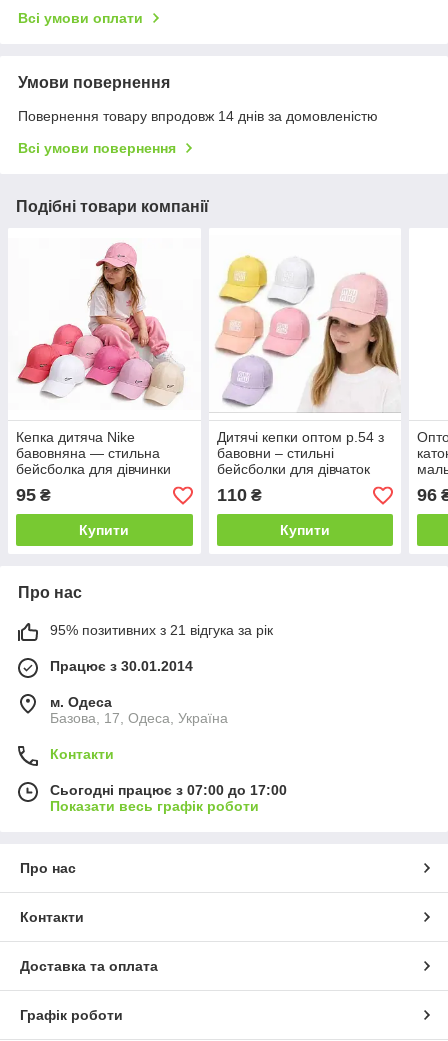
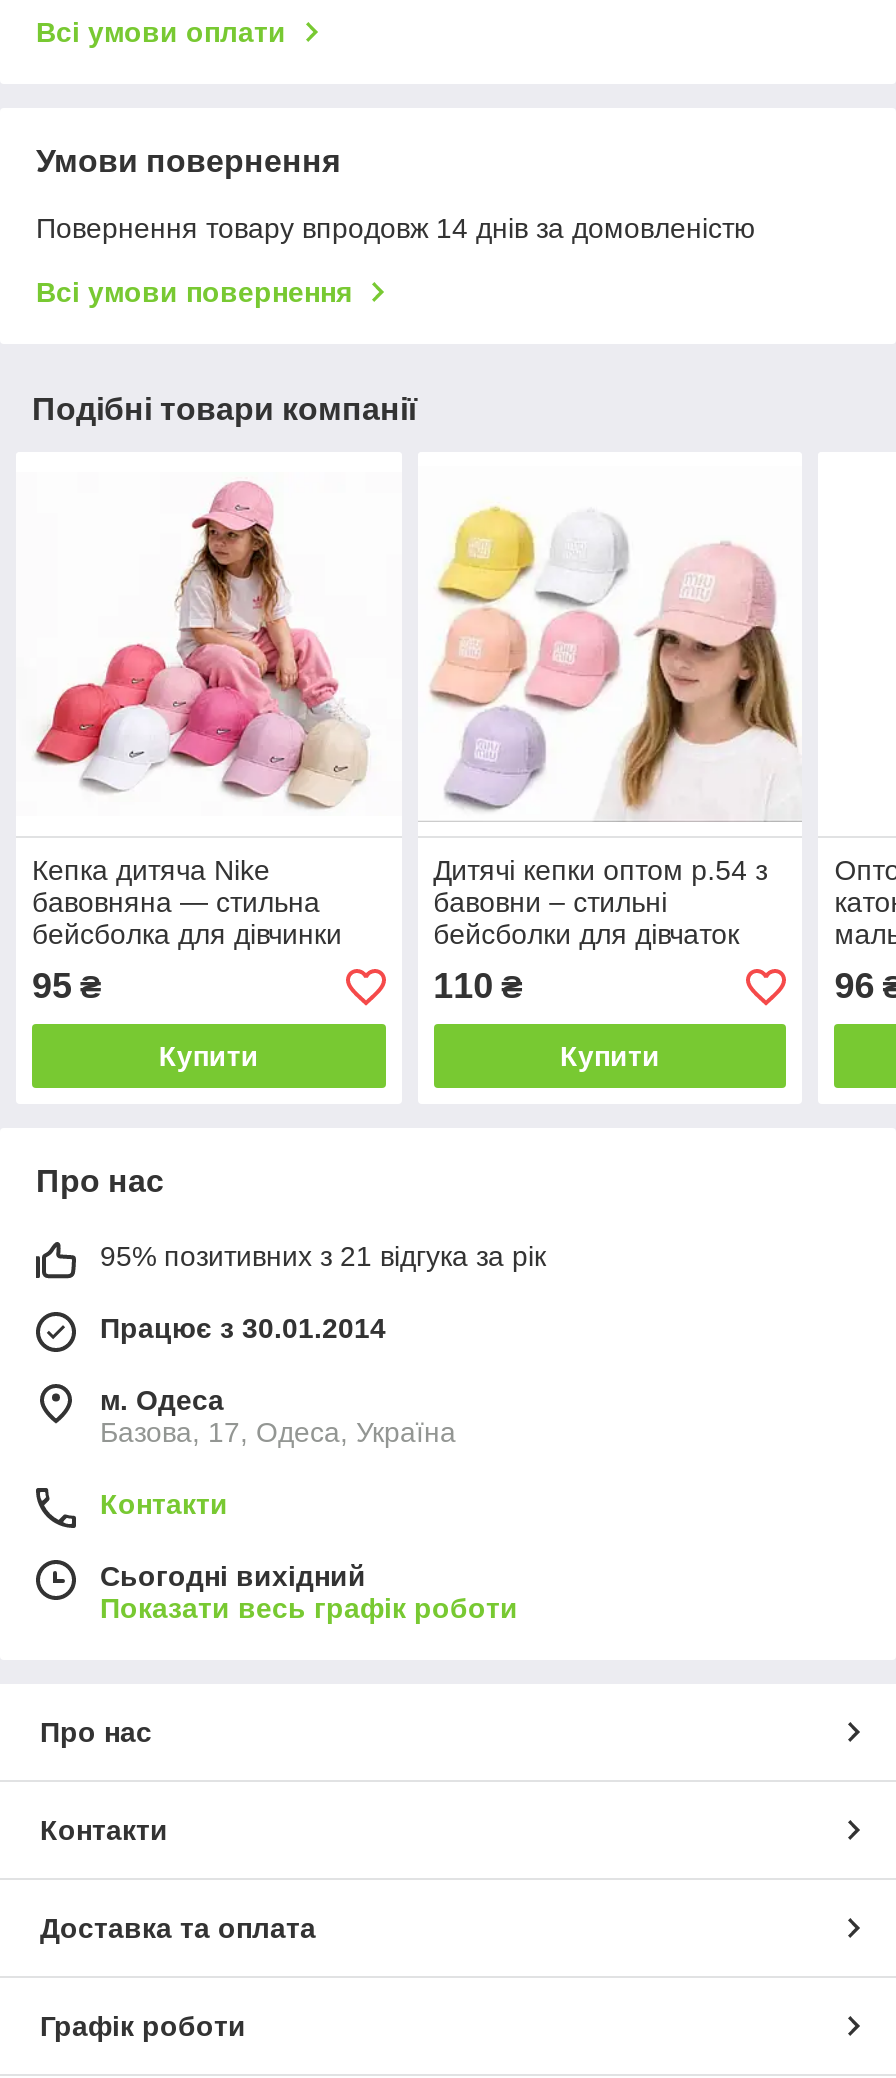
- Сьогодні працює з 07:00 до 17:00
+ Сьогодні вихідний
